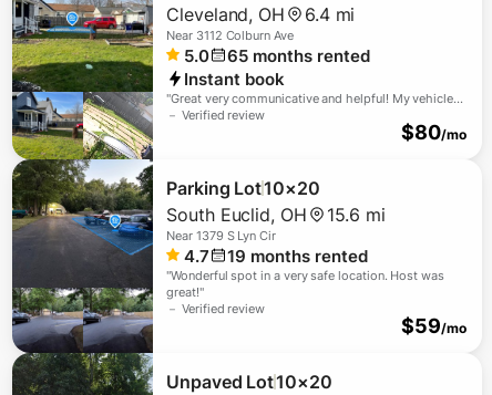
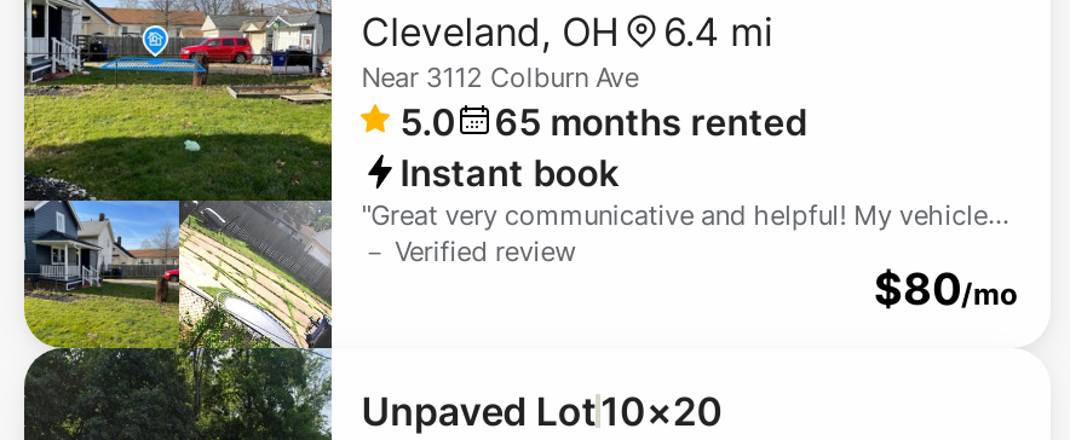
- [image]
- Parking Lot 10×20
- South Euclid, OH
- 15.6 mi
- Near 1379 S Lyn Cir
- 4.7
- 19 months rented
- "Wonderful spot in a very safe location. Host was
- great!"
- － Verified review
- $59/mo
